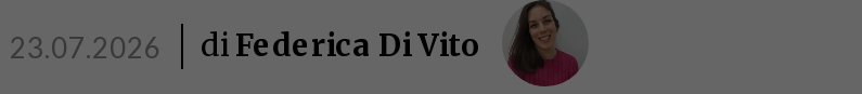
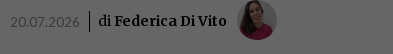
- 23.07.2026 di Federica Di Vito
+ 20.07.2026 di Federica Di Vito
